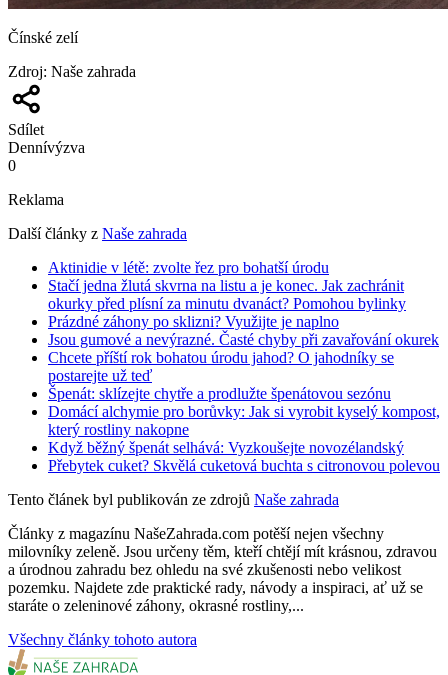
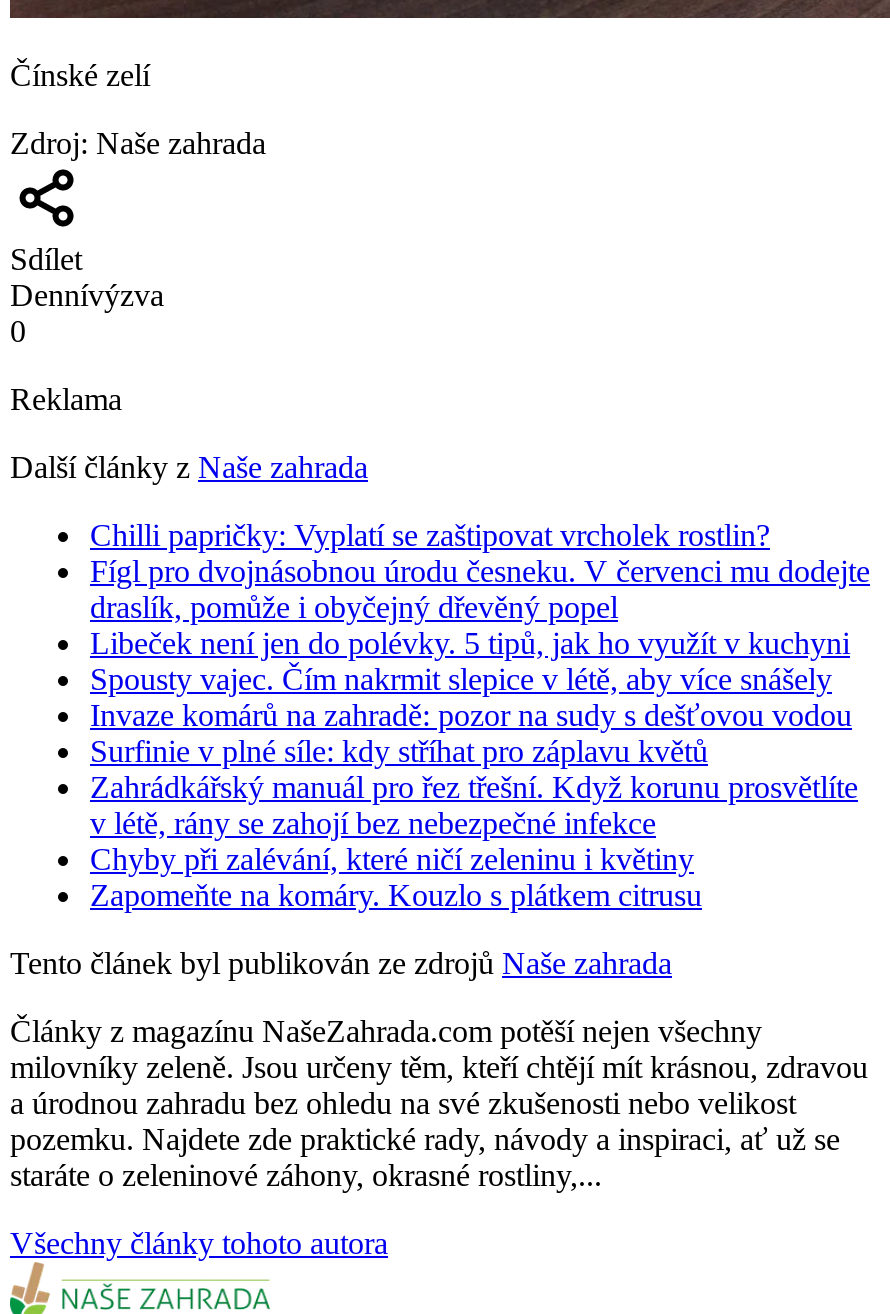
- Aktinidie v létě: zvolte řez pro bohatší úrodu
- Stačí jedna žlutá skvrna na listu a je konec. Jak zachránit
- okurky před plísní za minutu dvanáct? Pomohou bylinky
- Prázdné záhony po sklizni? Využijte je naplno
- Jsou gumové a nevýrazné. Časté chyby při zavařování okurek
- Chcete příští rok bohatou úrodu jahod? O jahodníky se
- postarejte už teď
- Špenát: sklízejte chytře a prodlužte špenátovou sezónu
- Domácí alchymie pro borůvky: Jak si vyrobit kyselý kompost,
- který rostliny nakopne
- Když běžný špenát selhává: Vyzkoušejte novozélandský
- Přebytek cuket? Skvělá cuketová buchta s citronovou polevou
+ Chilli papričky: Vyplatí se zaštipovat vrcholek rostlin?
+ Fígl pro dvojnásobnou úrodu česneku. V červenci mu dodejte
+ draslík, pomůže i obyčejný dřevěný popel
+ Libeček není jen do polévky. 5 tipů, jak ho využít v kuchyni
+ Spousty vajec. Čím nakrmit slepice v létě, aby více snášely
+ Invaze komárů na zahradě: pozor na sudy s dešťovou vodou
+ Surfinie v plné síle: kdy stříhat pro záplavu květů
+ Zahrádkářský manuál pro řez třešní. Když korunu prosvětlíte
+ v létě, rány se zahojí bez nebezpečné infekce
+ Chyby při zalévání, které ničí zeleninu i květiny
+ Zapomeňte na komáry. Kouzlo s plátkem citrusu
